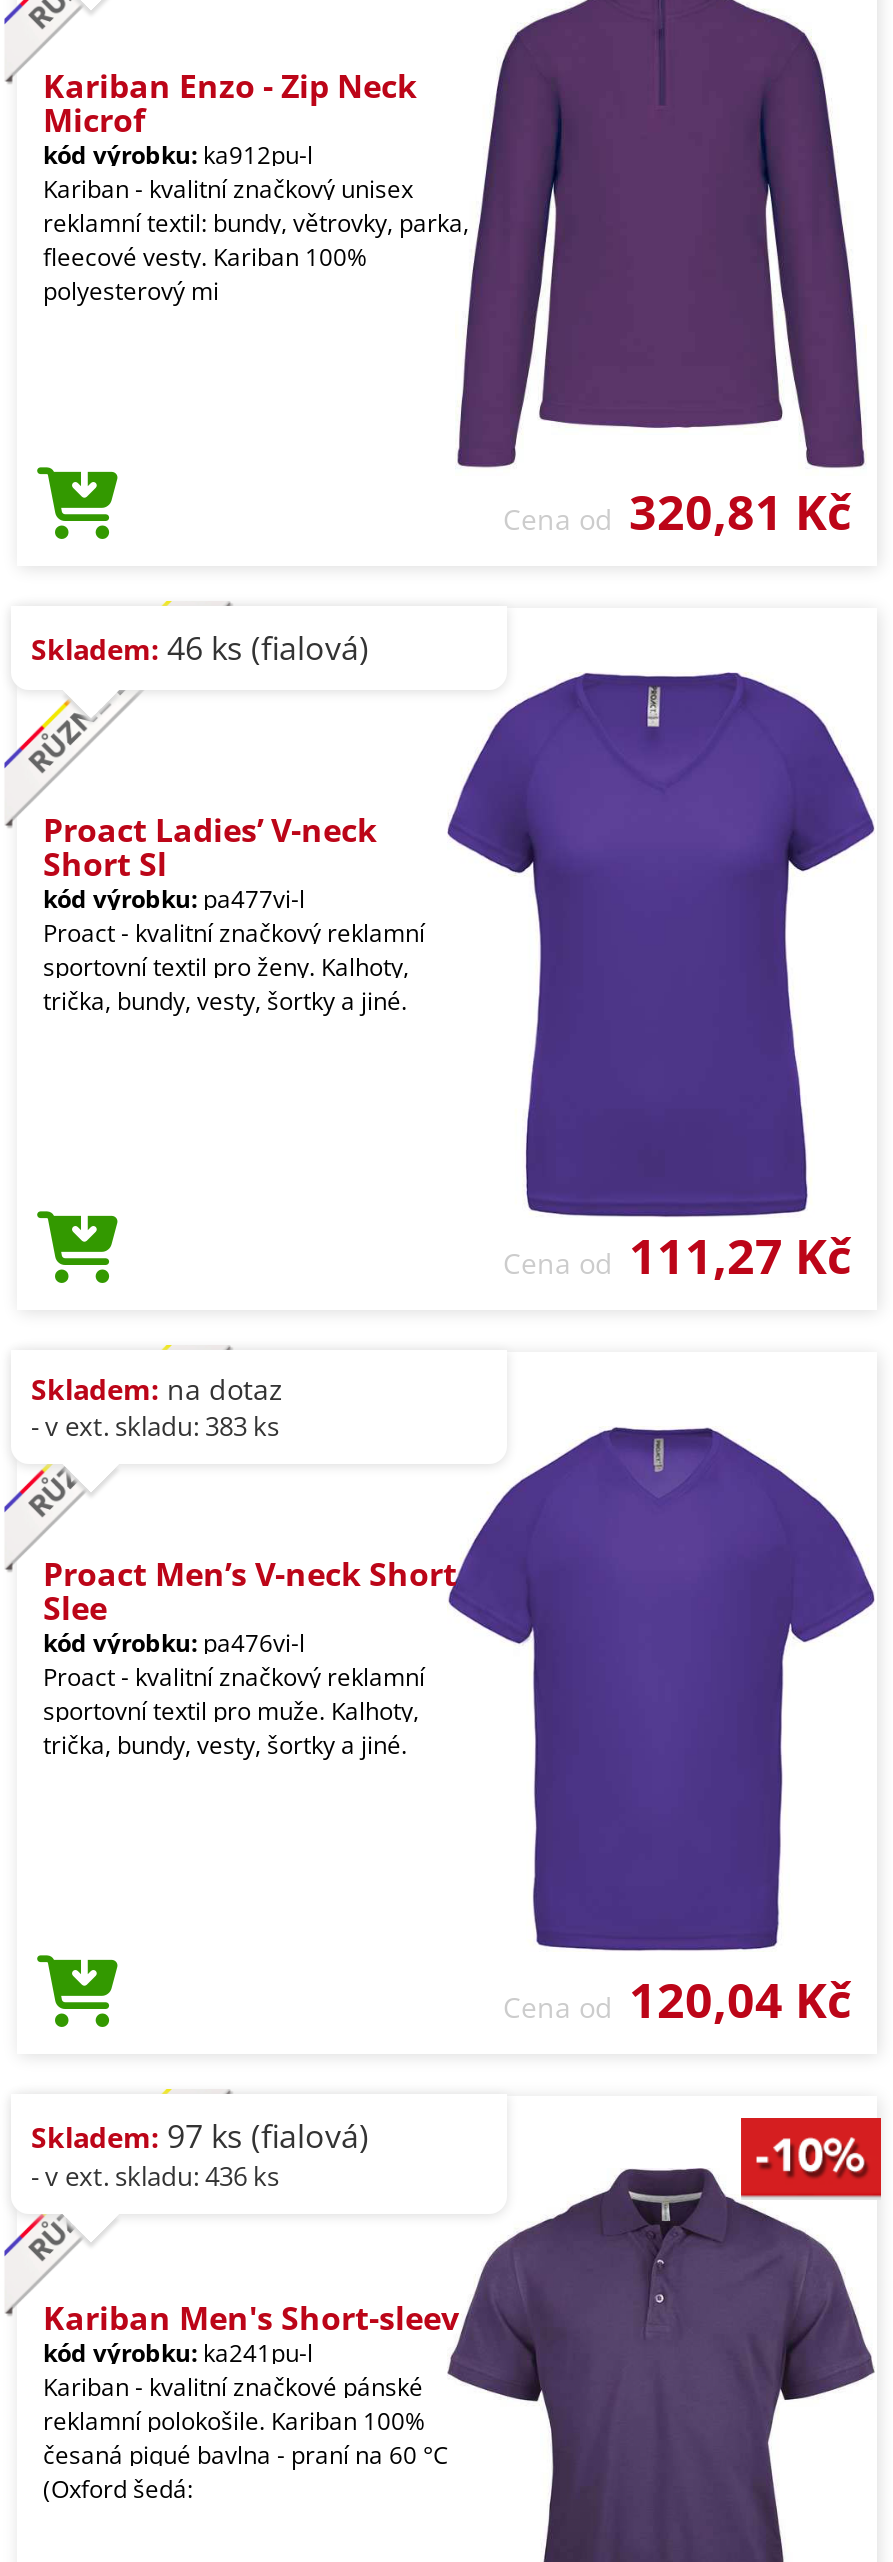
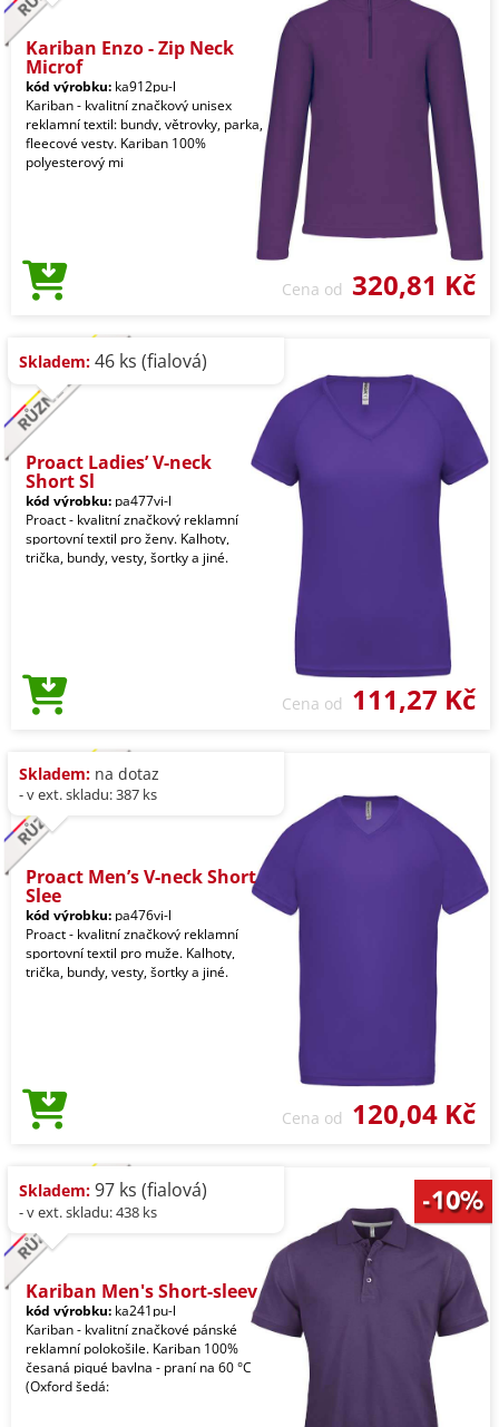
- - v ext. skladu: 383 ks
+ - v ext. skladu: 387 ks

- - v ext. skladu: 436 ks
+ - v ext. skladu: 438 ks
